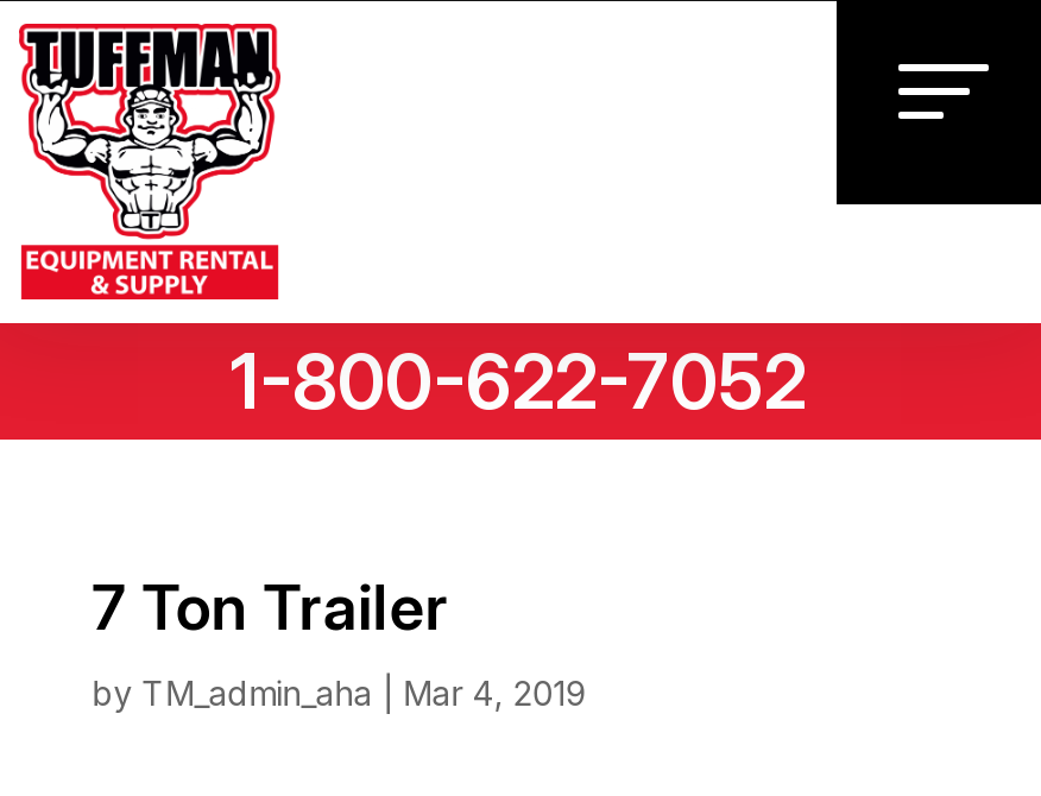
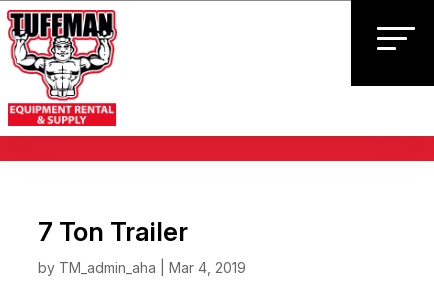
- 1-800-622-7052
